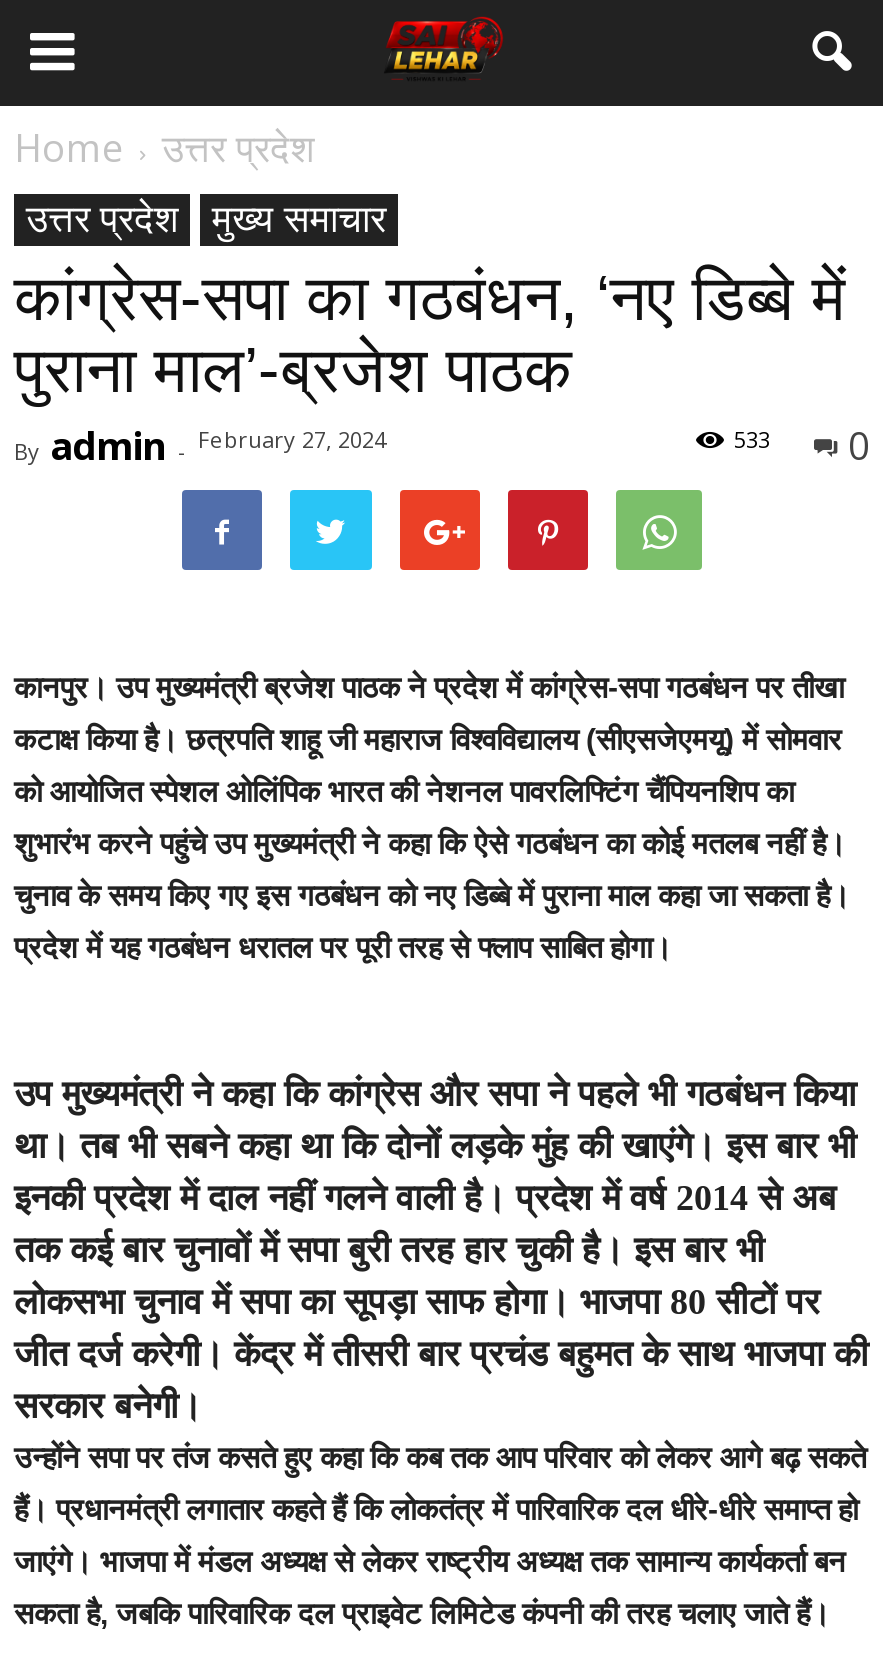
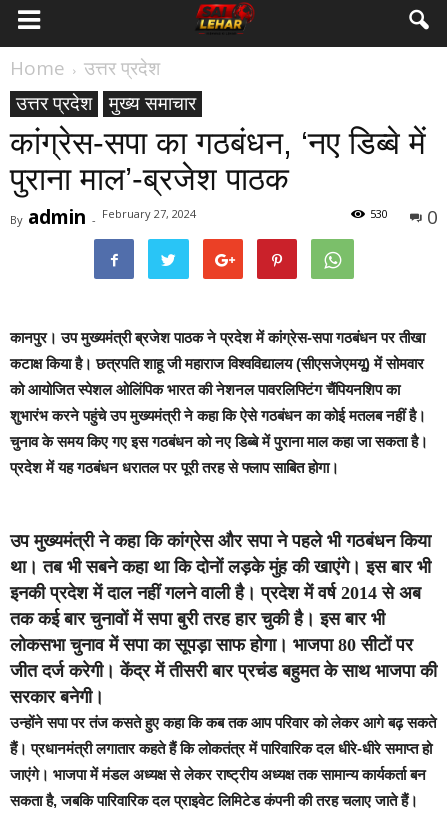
- 533
+ 530
